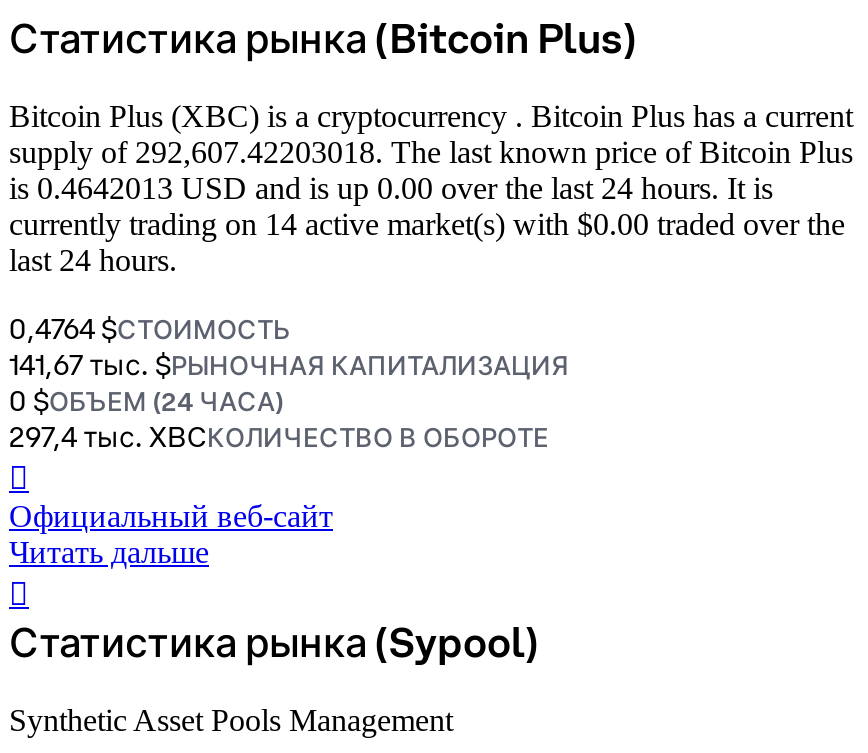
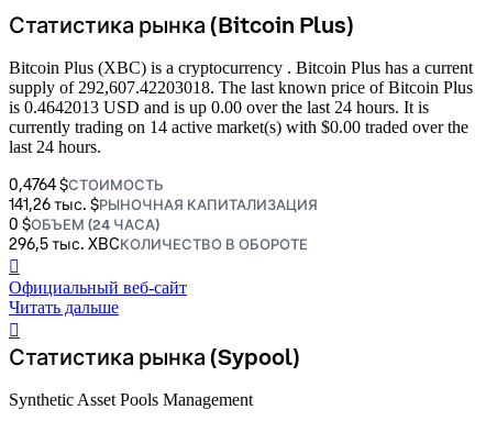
- 141,67 тыс. $РЫНОЧНАЯ КАПИТАЛИЗАЦИЯ
+ 141,26 тыс. $РЫНОЧНАЯ КАПИТАЛИЗАЦИЯ

- 297,4 тыс. XBCКОЛИЧЕСТВО В ОБОРОТЕ
+ 296,5 тыс. XBCКОЛИЧЕСТВО В ОБОРОТЕ
